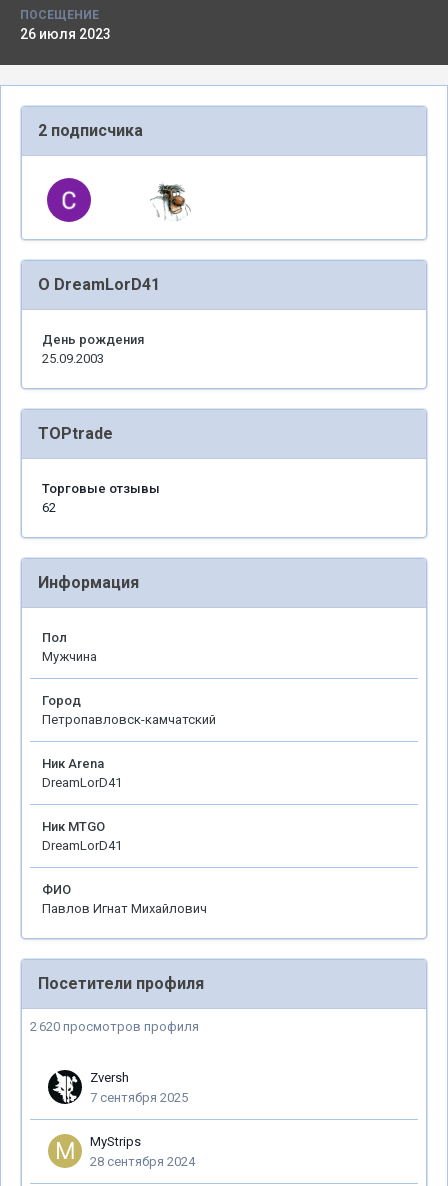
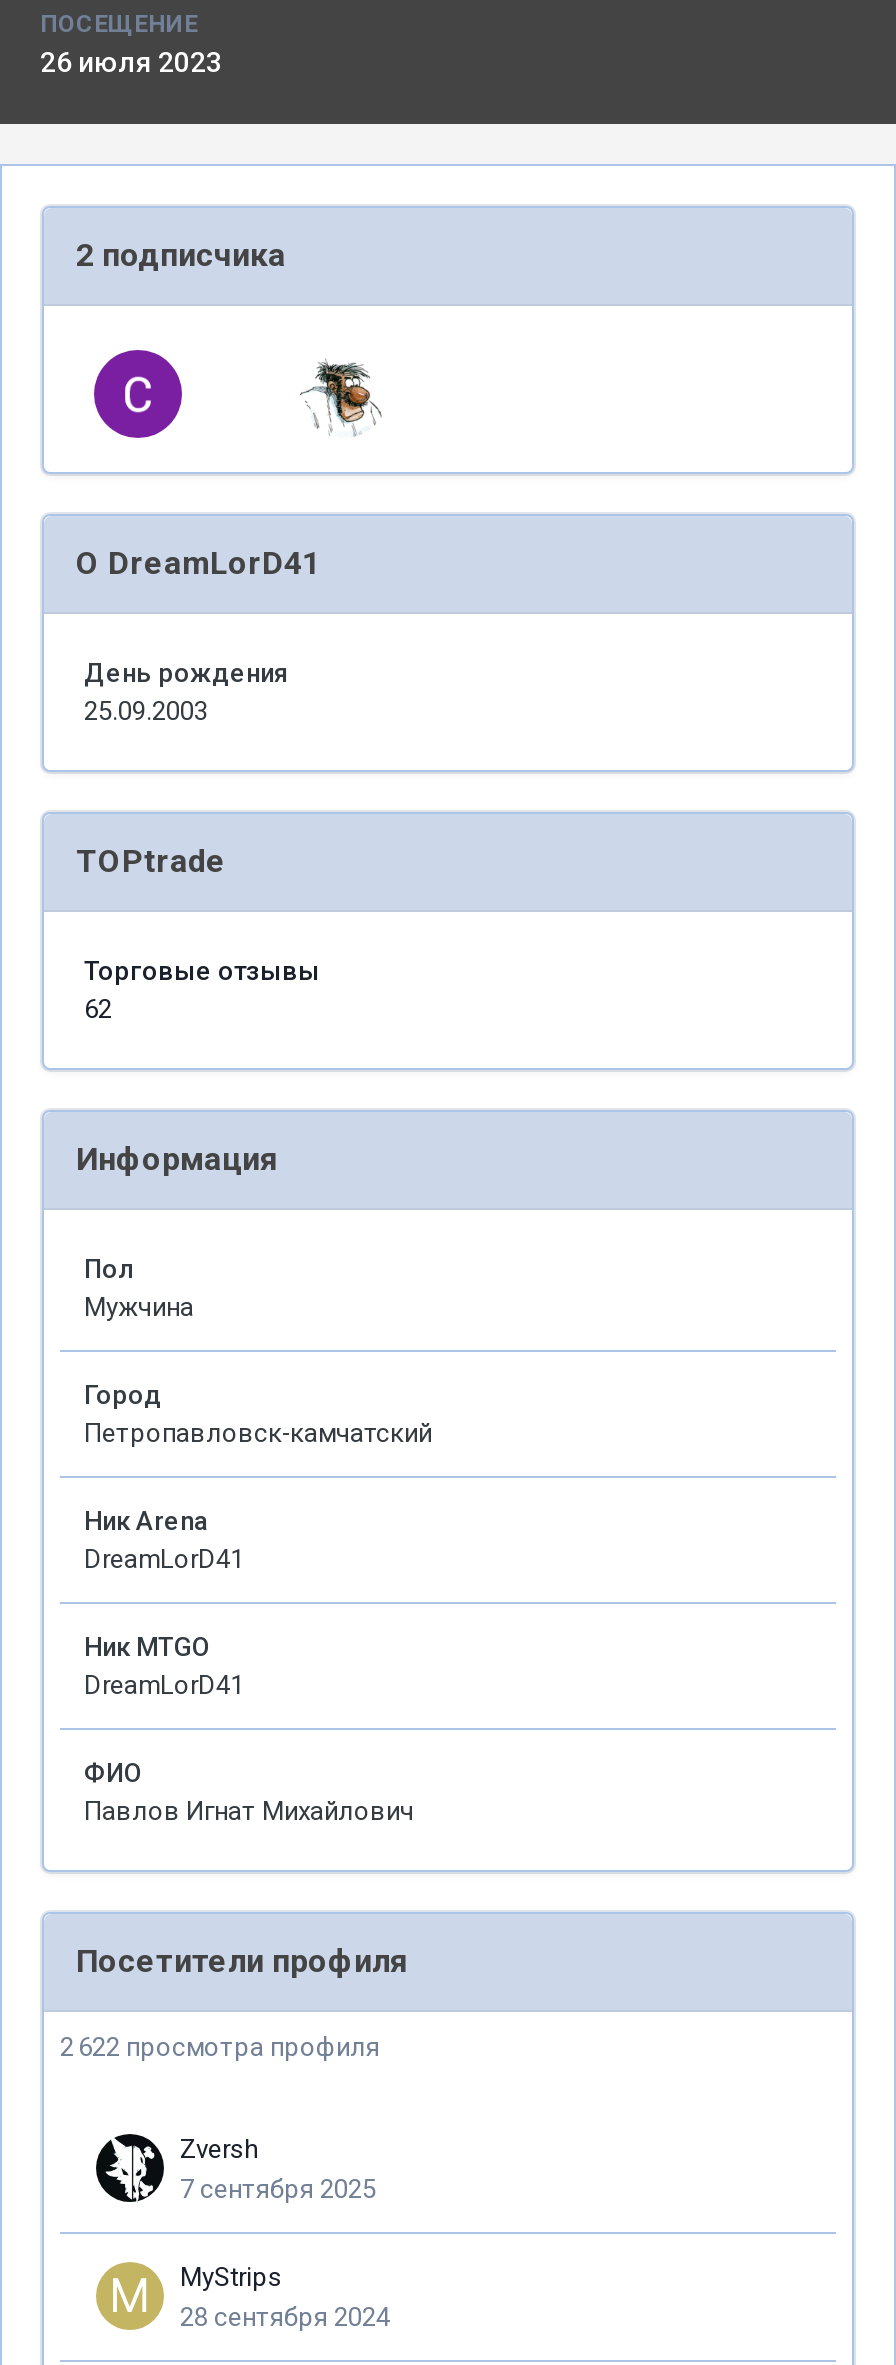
- 2 620 просмотров профиля
+ 2 622 просмотра профиля
